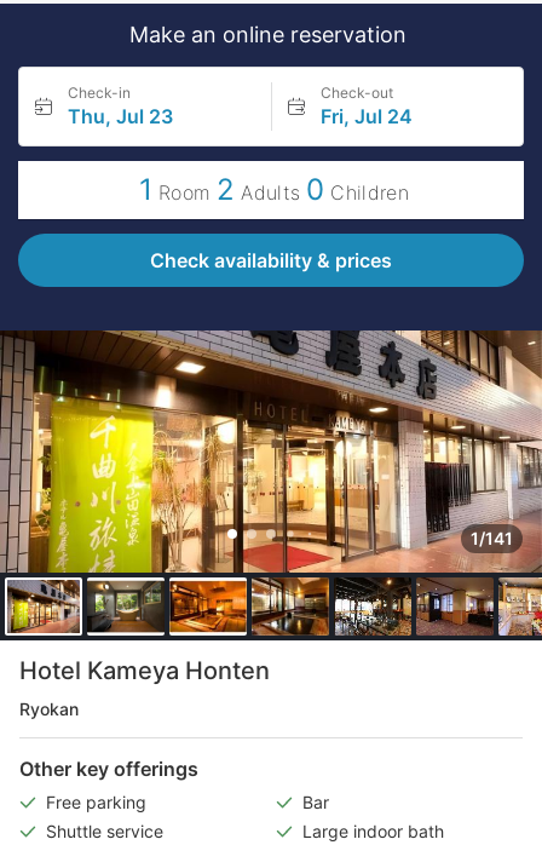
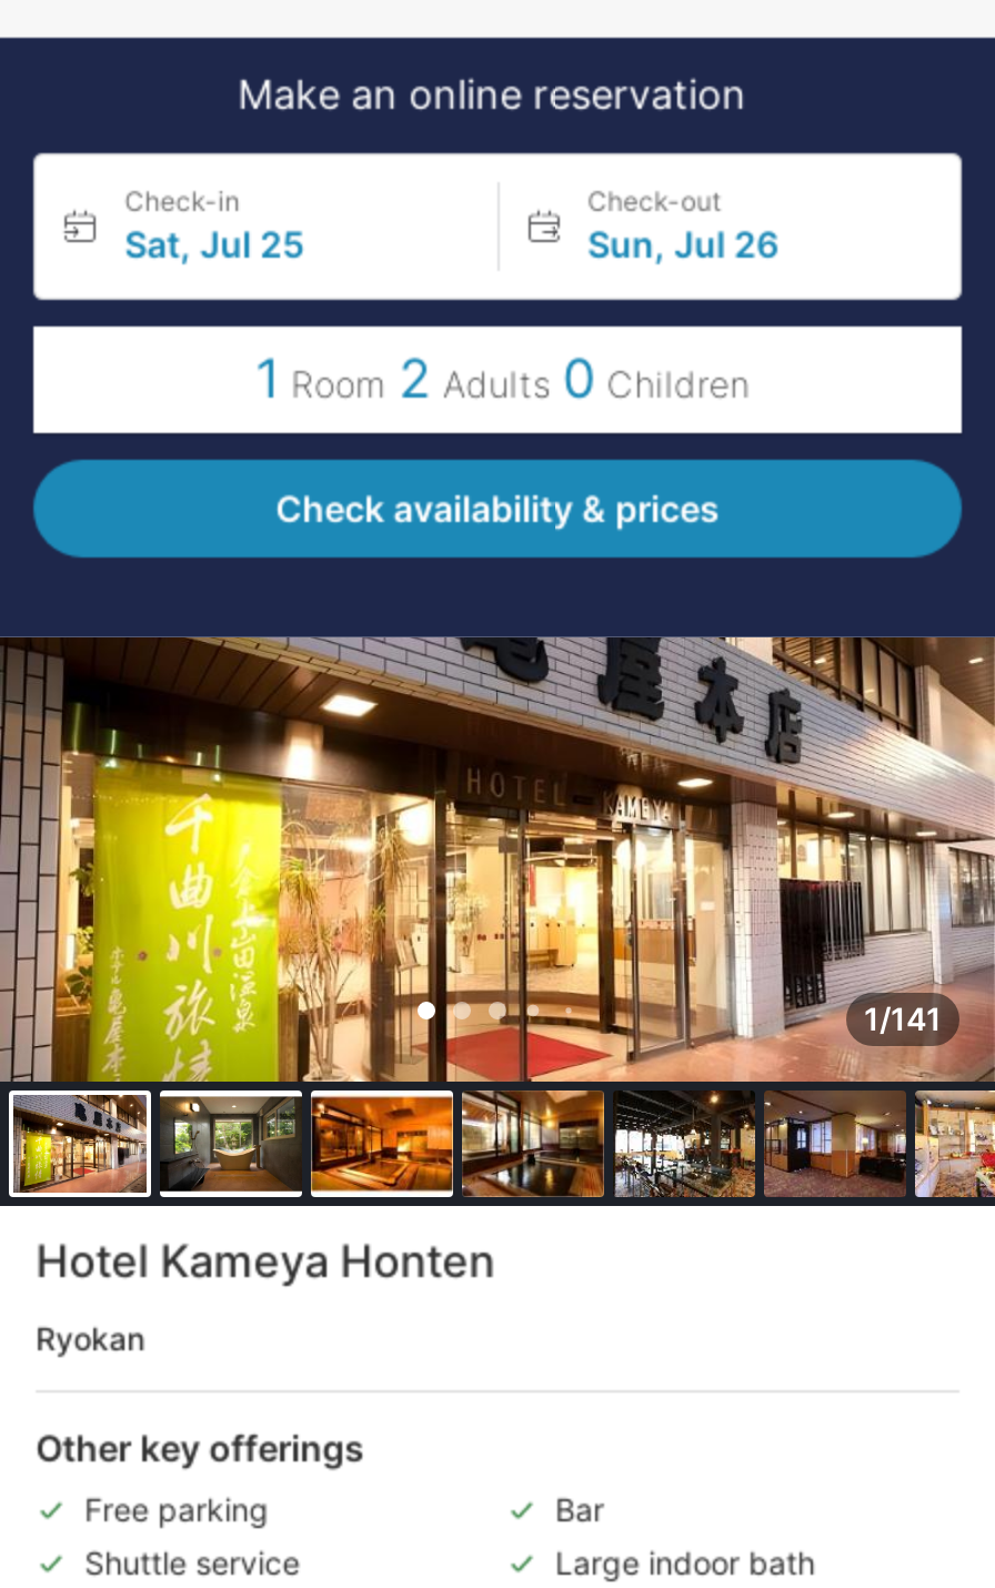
- Thu, Jul 23
+ Sat, Jul 25

- Fri, Jul 24
+ Sun, Jul 26
